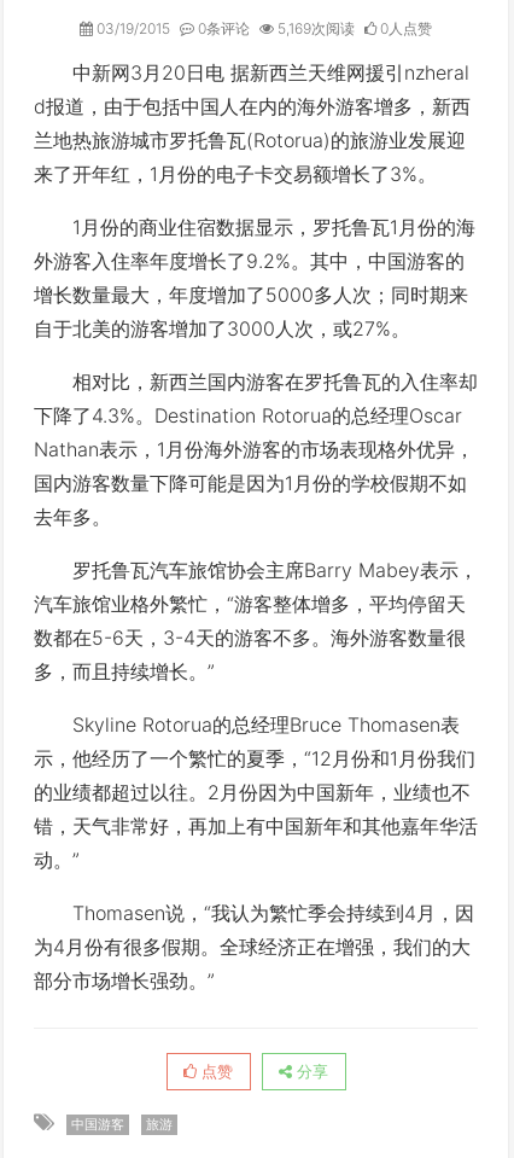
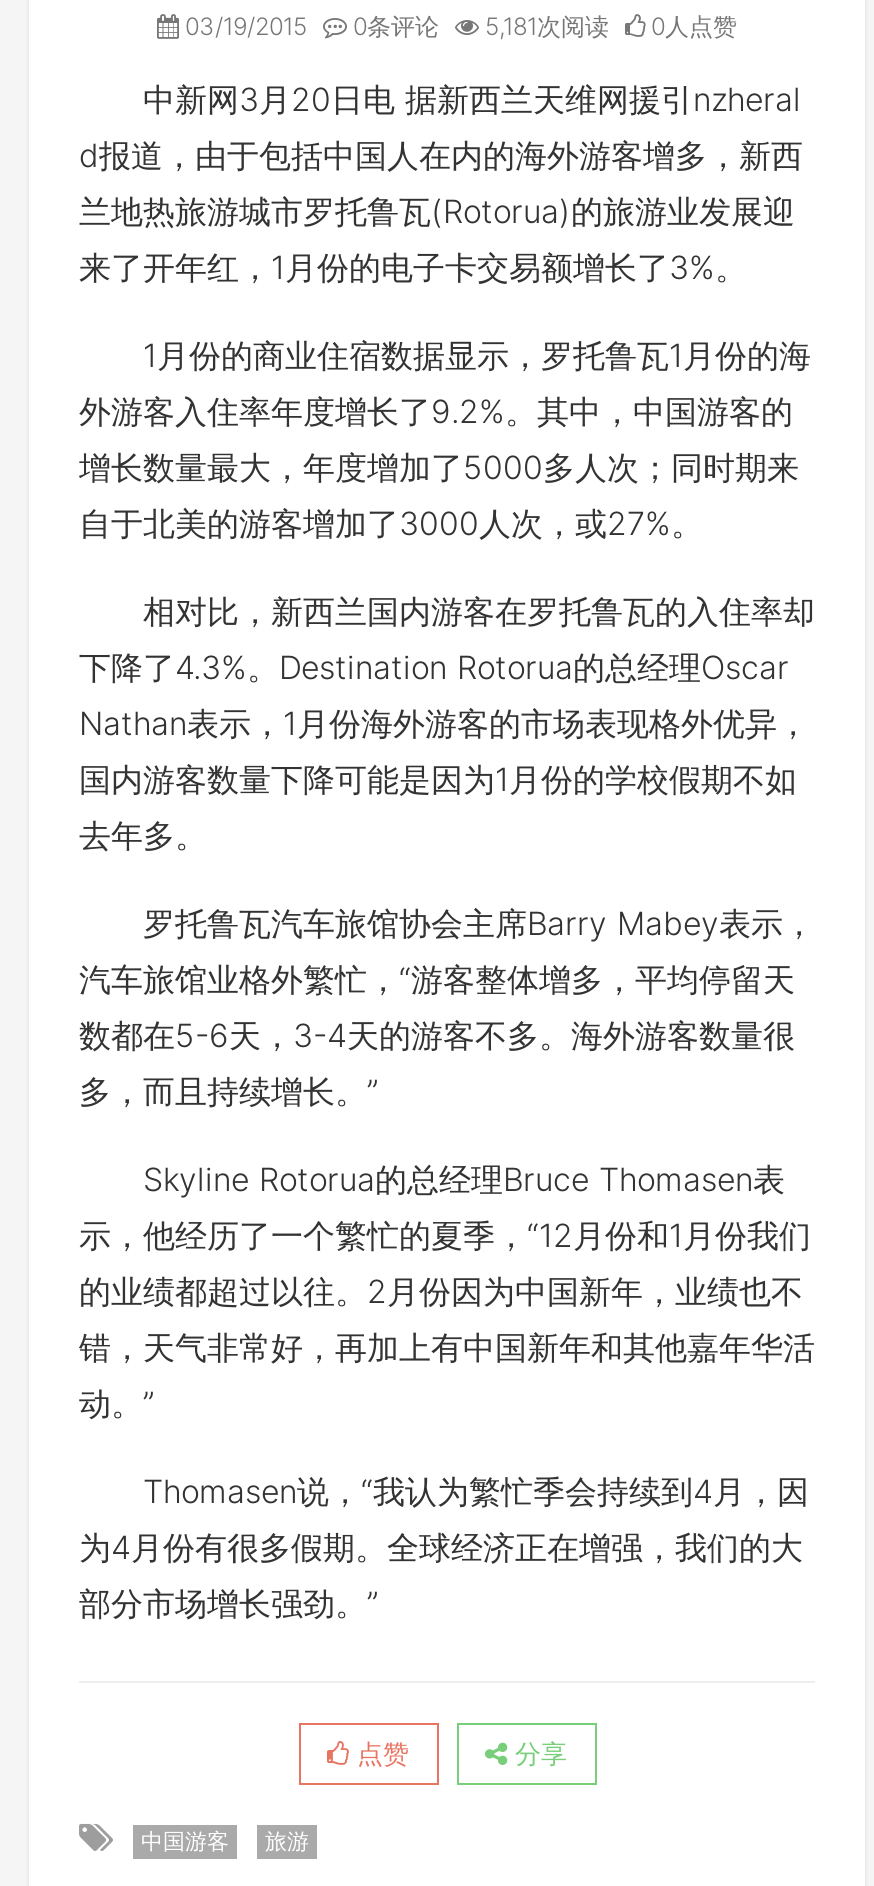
- 5,169次阅读
+ 5,181次阅读
